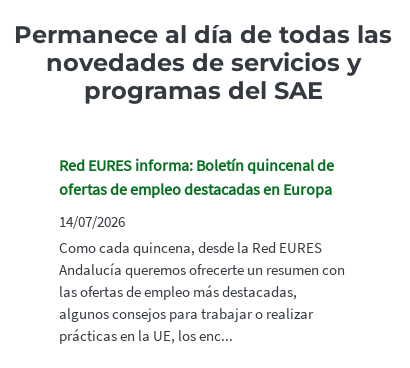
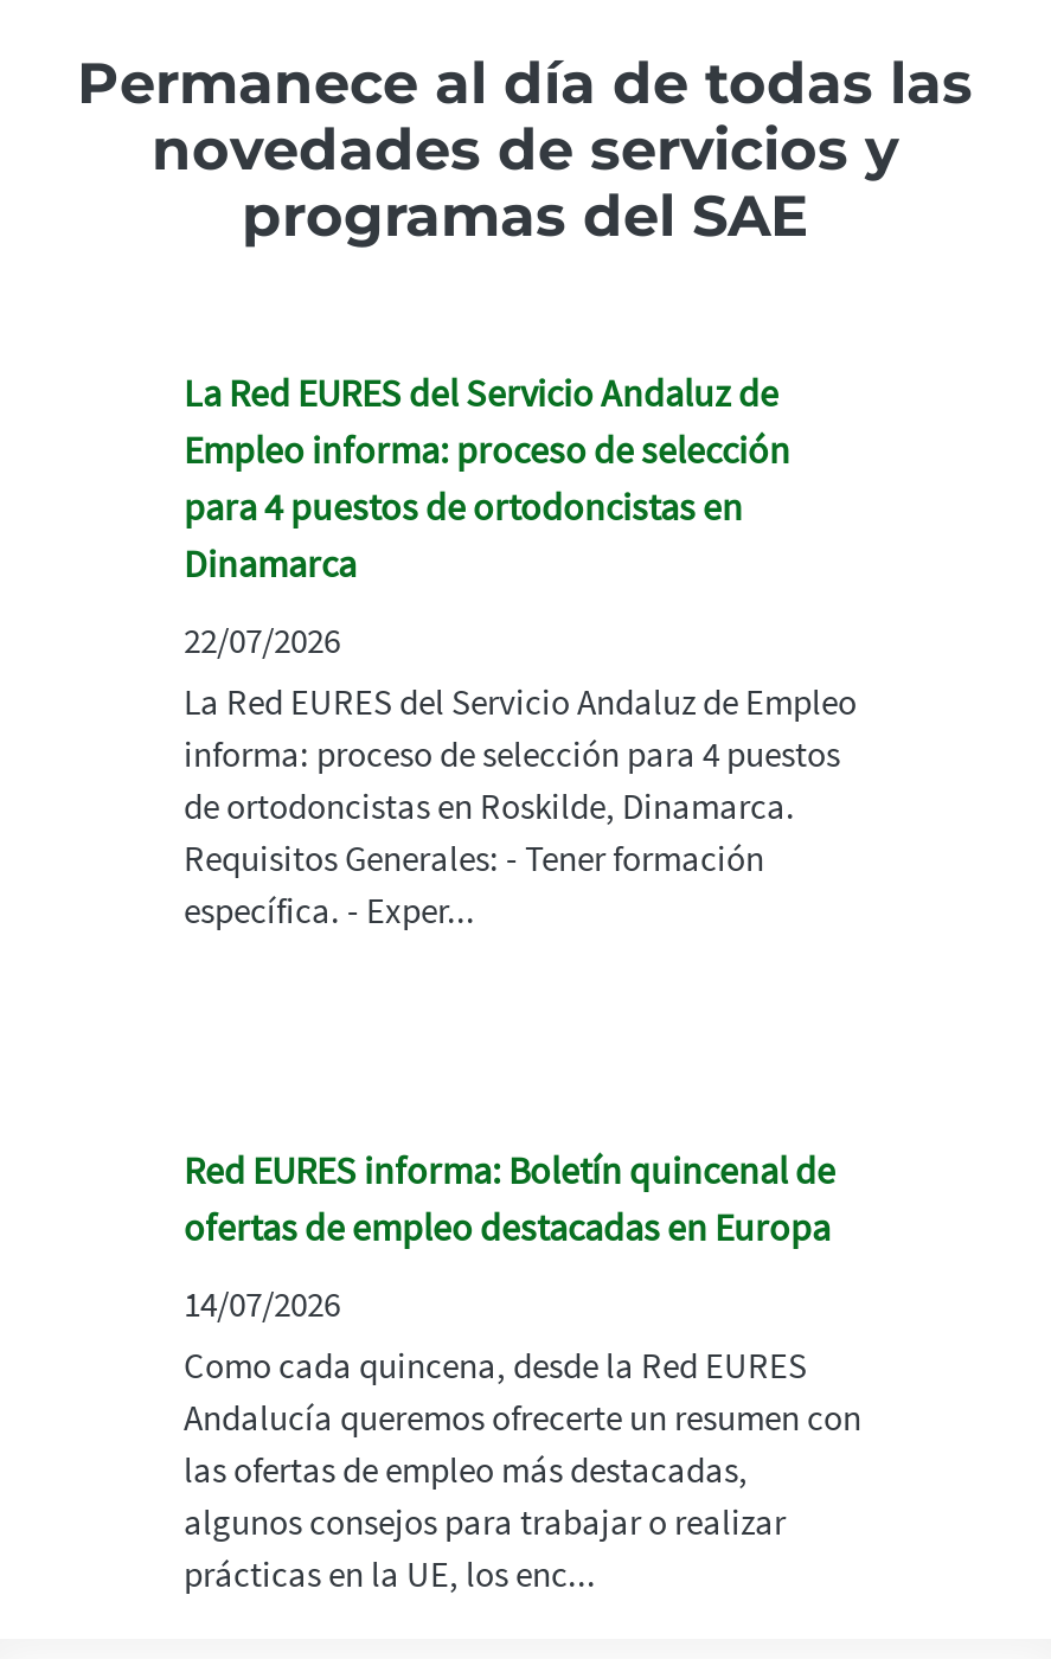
+ La Red EURES del Servicio Andaluz de
+ Empleo informa: proceso de selección
+ para 4 puestos de ortodoncistas en
+ Dinamarca
+ 22/07/2026
+ La Red EURES del Servicio Andaluz de Empleo
+ informa: proceso de selección para 4 puestos
+ de ortodoncistas en Roskilde, Dinamarca.
+ Requisitos Generales: - Tener formación
+ específica. - Exper...
